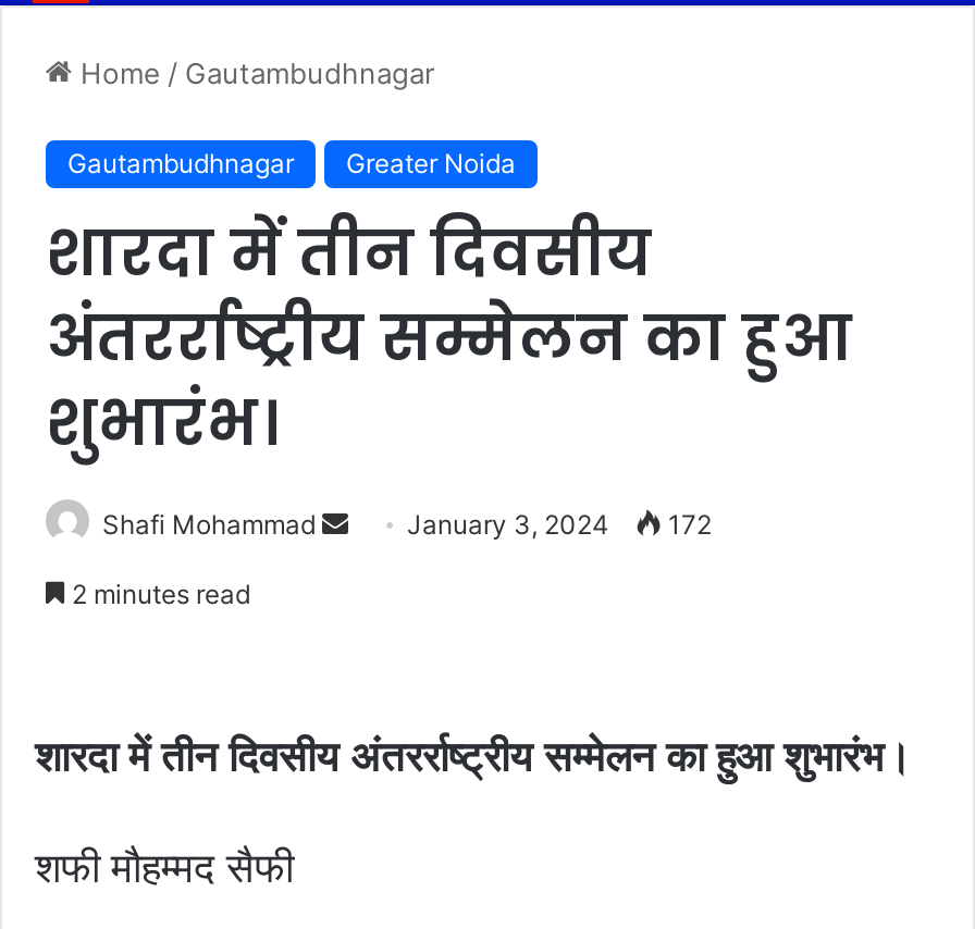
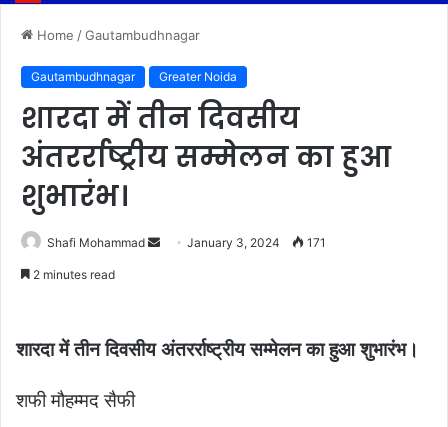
- 172
+ 171
